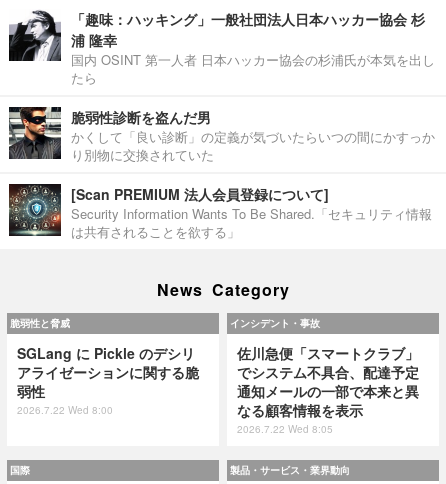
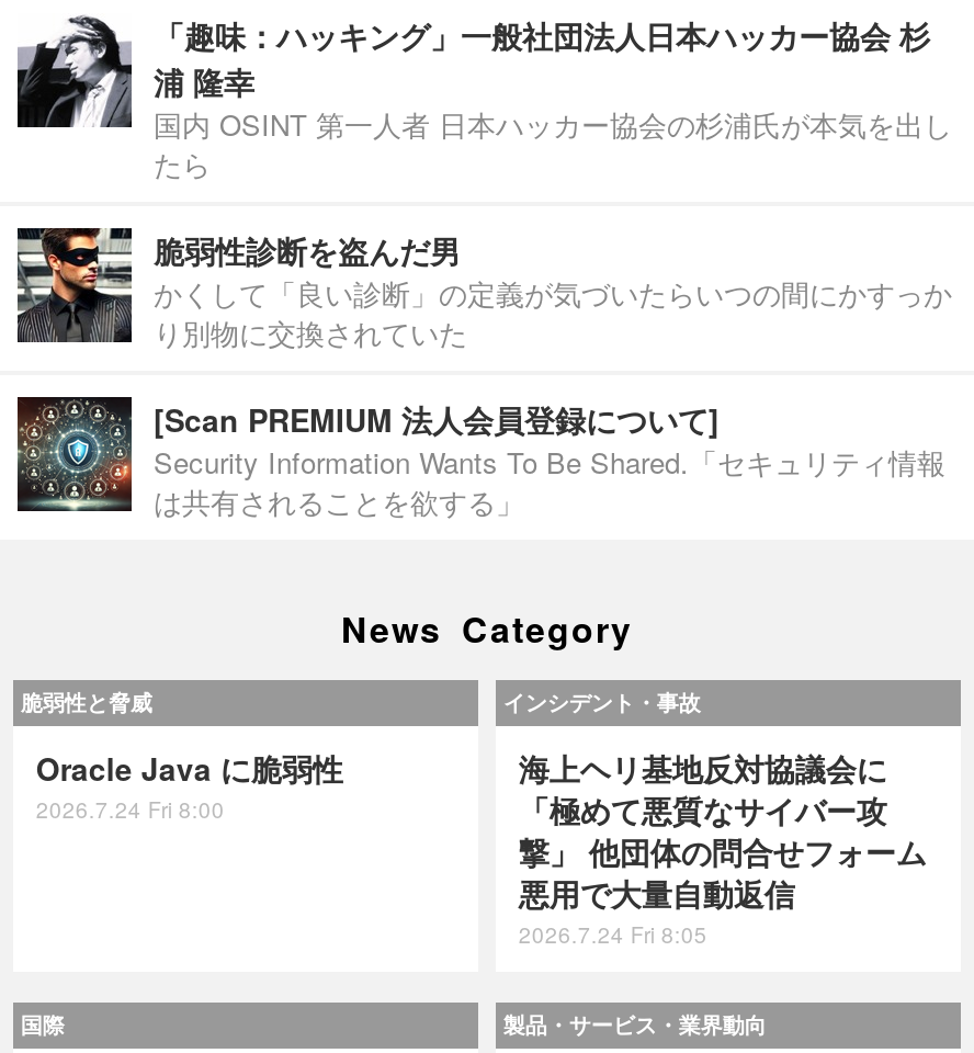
- SGLang に Pickle のデシリ
- アライゼーションに関する脆
- 弱性
- 2026.7.22 Wed 8:00
+ Oracle Java に脆弱性
+ 2026.7.24 Fri 8:00

- 佐川急便「スマートクラブ」
- でシステム不具合、配達予定
- 通知メールの一部で本来と異
- なる顧客情報を表示
- 2026.7.22 Wed 8:05
+ 海上ヘリ基地反対協議会に
+ 「極めて悪質なサイバー攻
+ 撃」 他団体の問合せフォーム
+ 悪用で大量自動返信
+ 2026.7.24 Fri 8:05
